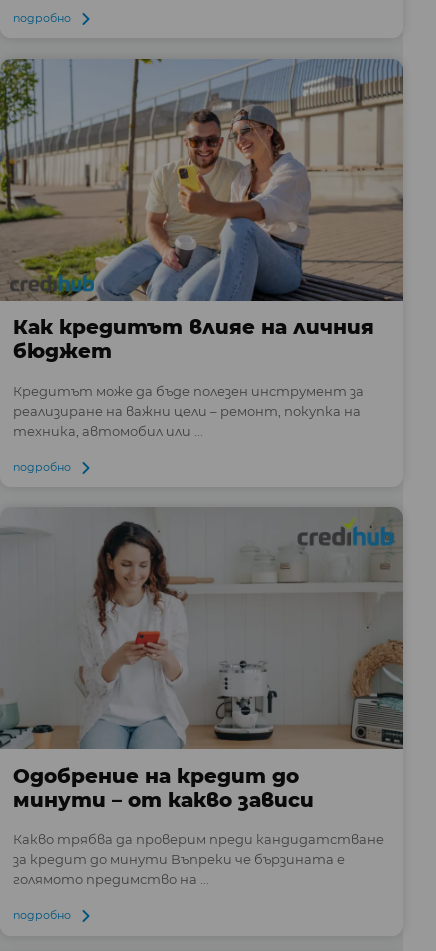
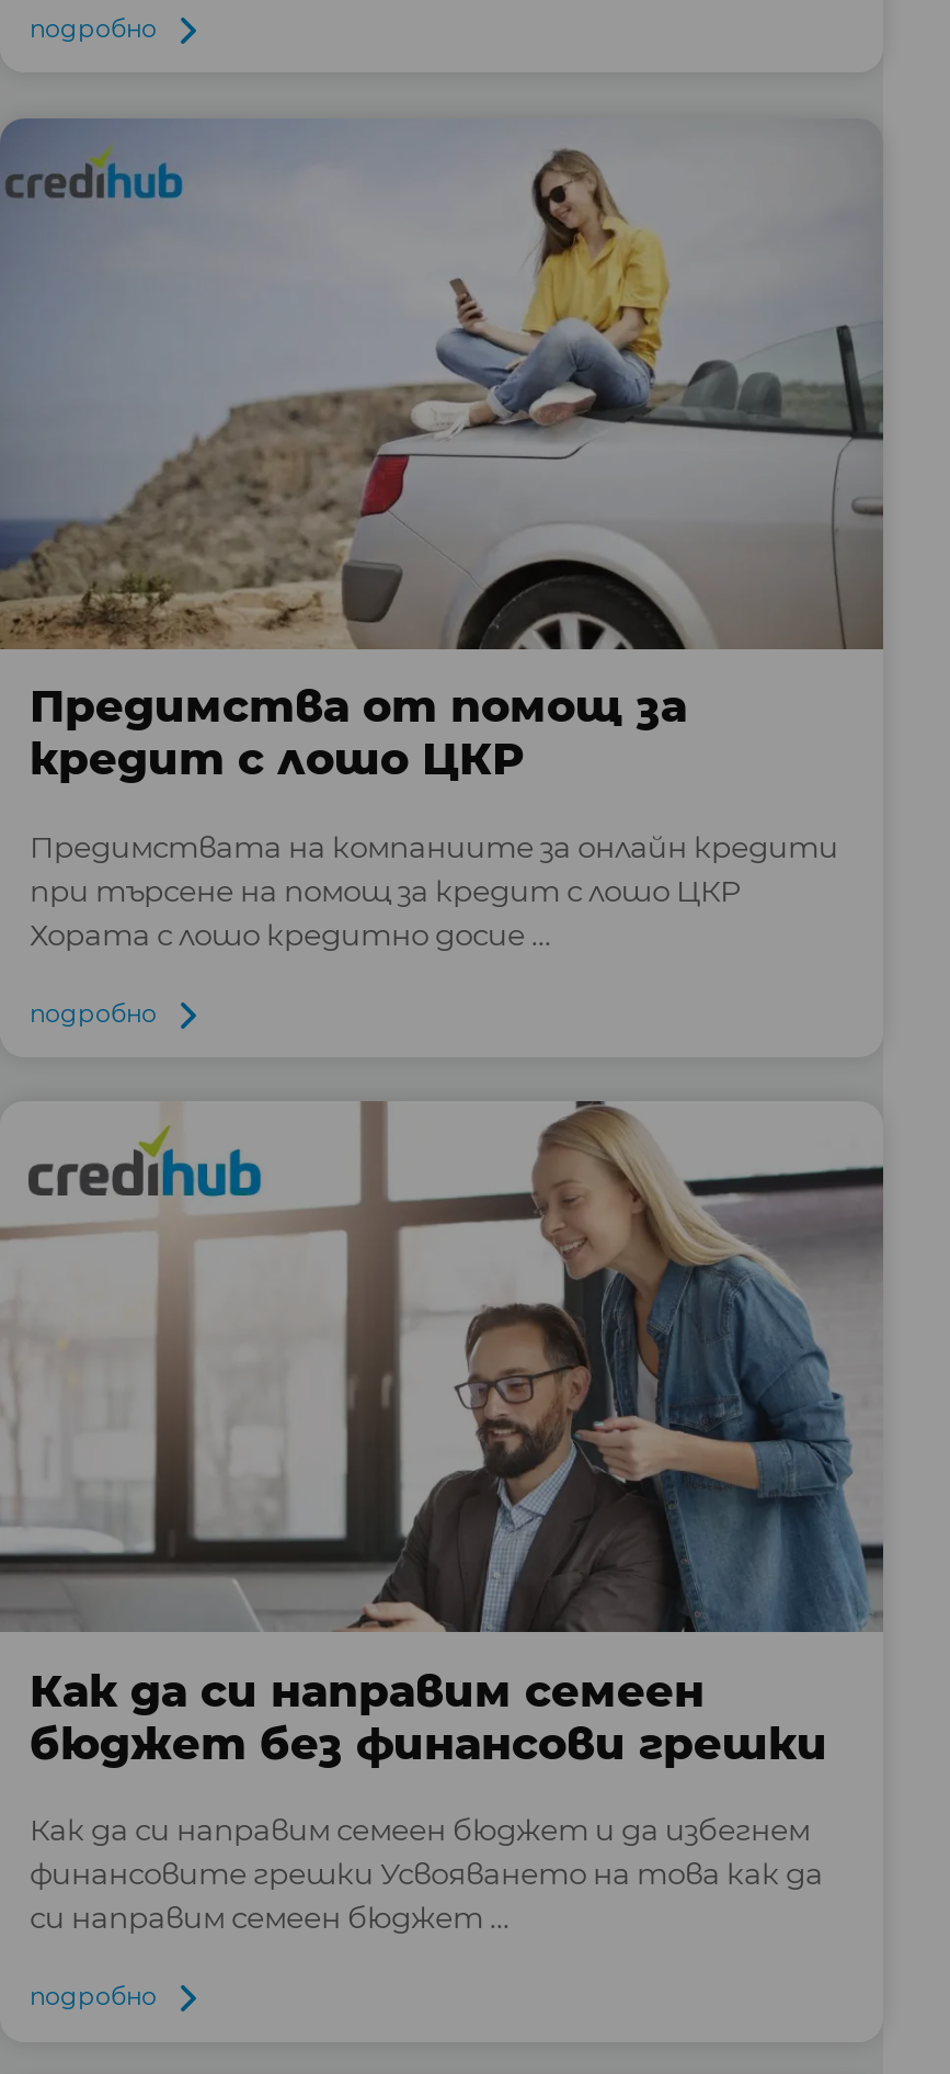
- [image]
- Как кредитът влияе на личния
- бюджет
+ [image]
+ Предимства от помощ за
+ кредит с лошо ЦКР

- Кредитът може да бъде полезен инструмент за
- реализиране на важни цели – ремонт, покупка на
- техника, автомобил или ...
+ Предимствата на компаниите за онлайн кредити
+ при търсене на помощ за кредит с лошо ЦКР
+ Хората с лошо кредитно досие ...

- [image]
- Одобрение на кредит до
- минути – от какво зависи
+ [image]
+ Как да си направим семеен
+ бюджет без финансови грешки

- Какво трябва да проверим преди кандидатстване
- за кредит до минути Въпреки че бързината е
- голямото предимство на ...
+ Как да си направим семеен бюджет и да избегнем
+ финансовите грешки Усвояването на това как да
+ си направим семеен бюджет ...
